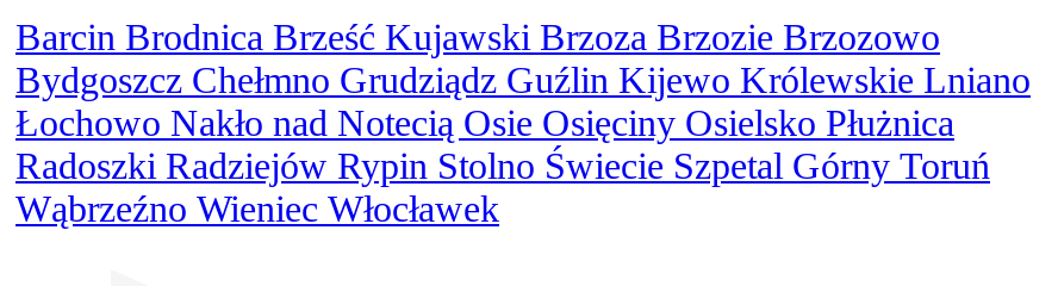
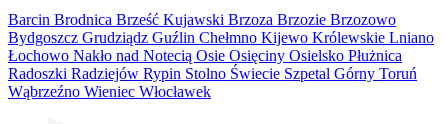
- Bydgoszcz Chełmno Grudziądz Guźlin Kijewo Królewskie Lniano
+ Bydgoszcz Grudziądz Guźlin Chełmno Kijewo Królewskie Lniano
